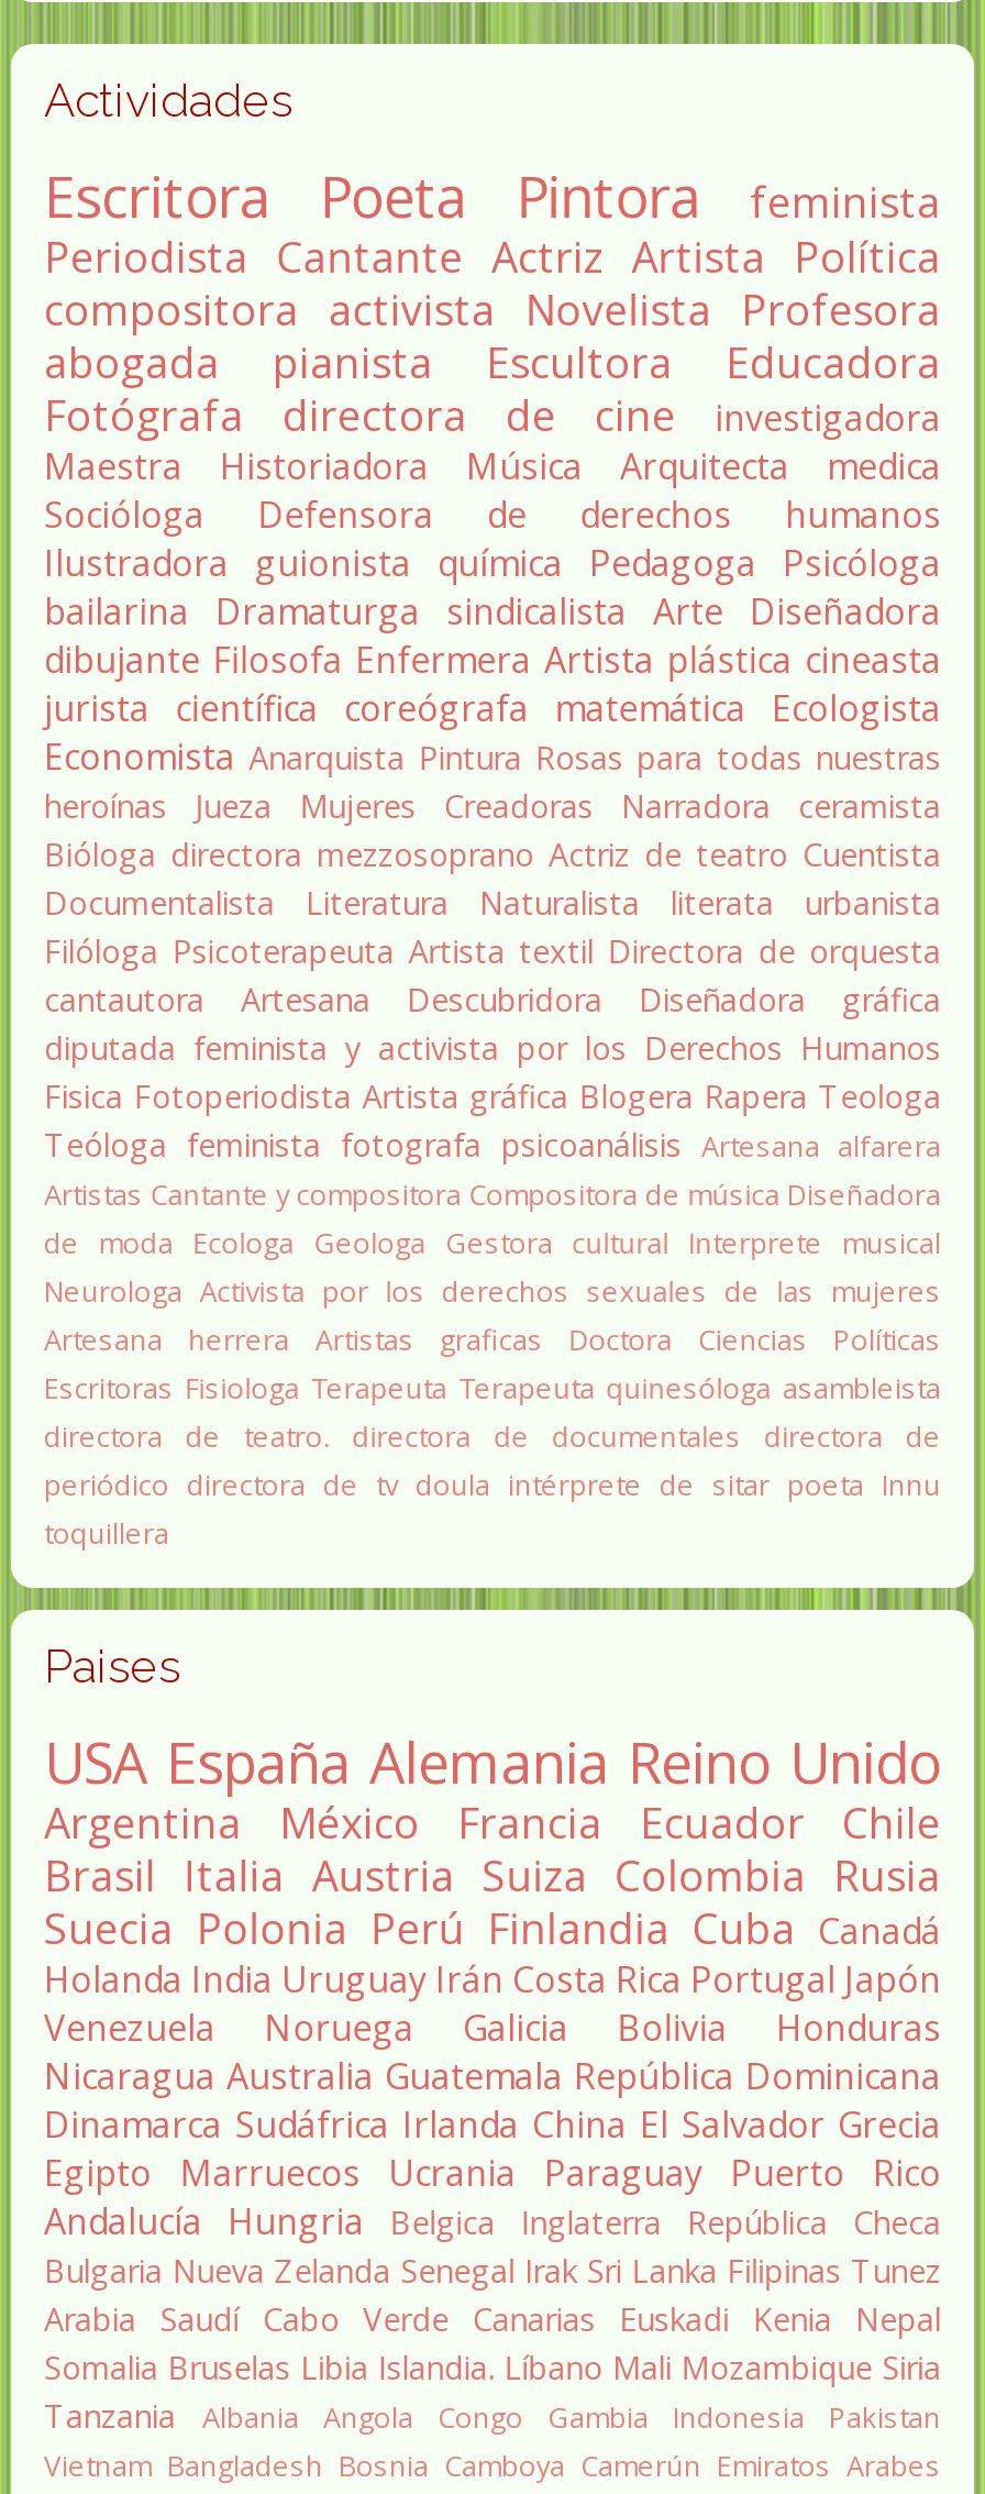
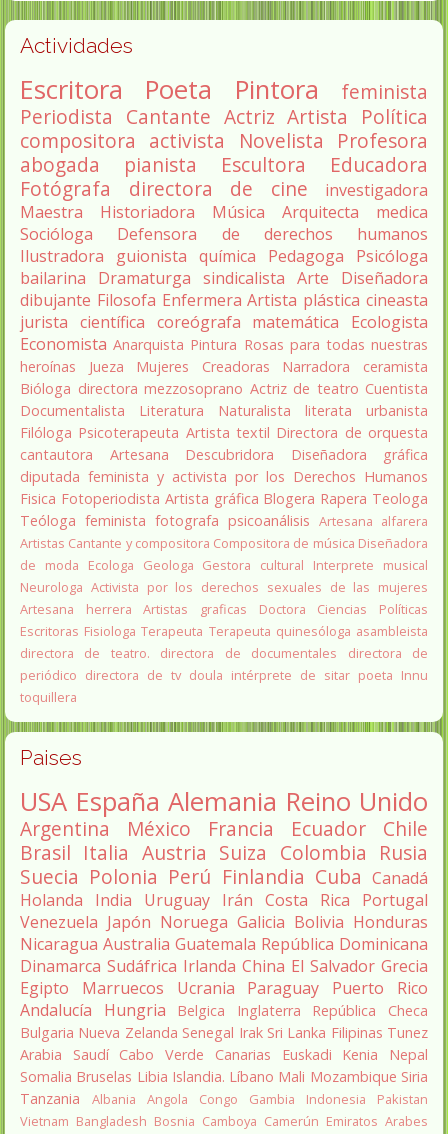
- Holanda India Uruguay Irán Costa Rica Portugal Japón
- Venezuela
- Noruega
- Galicia
- Bolivia
- Honduras
+ Holanda India Uruguay Irán Costa Rica Portugal
+ Venezuela Japón Noruega Galicia Bolivia Honduras
